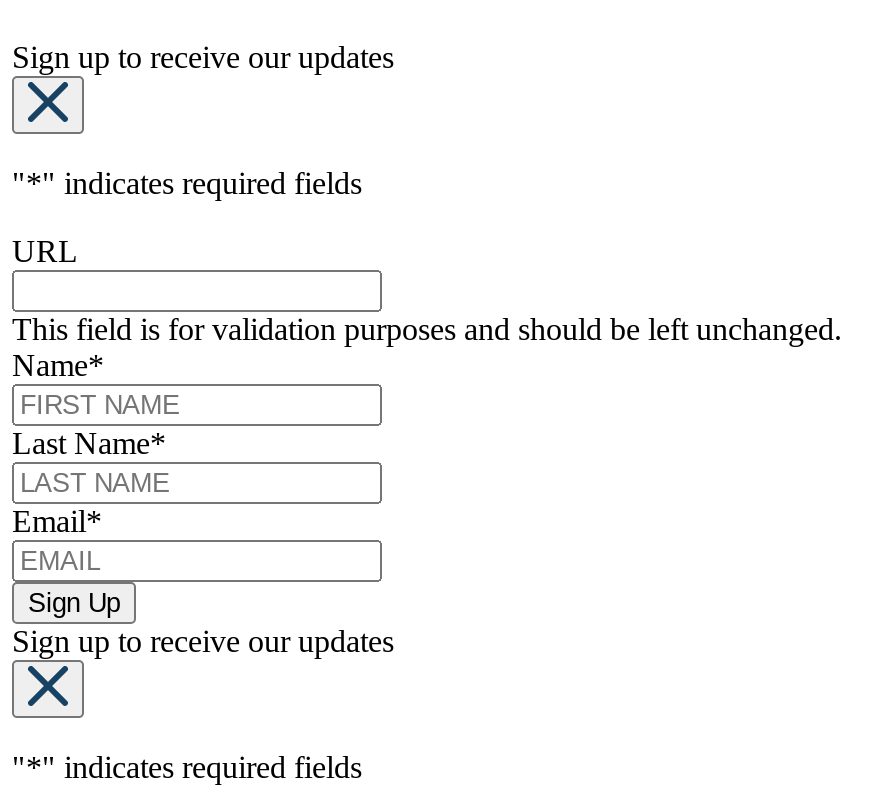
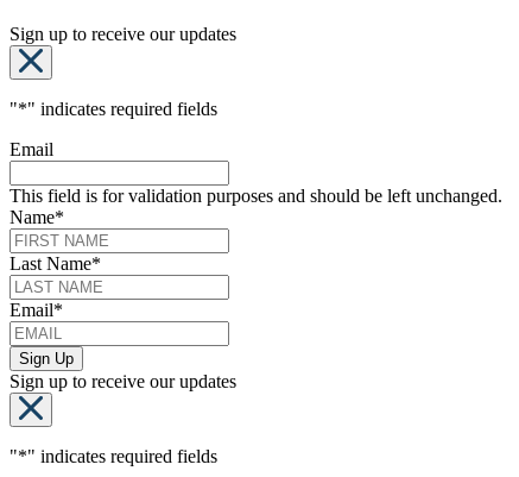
- URL
+ Email
